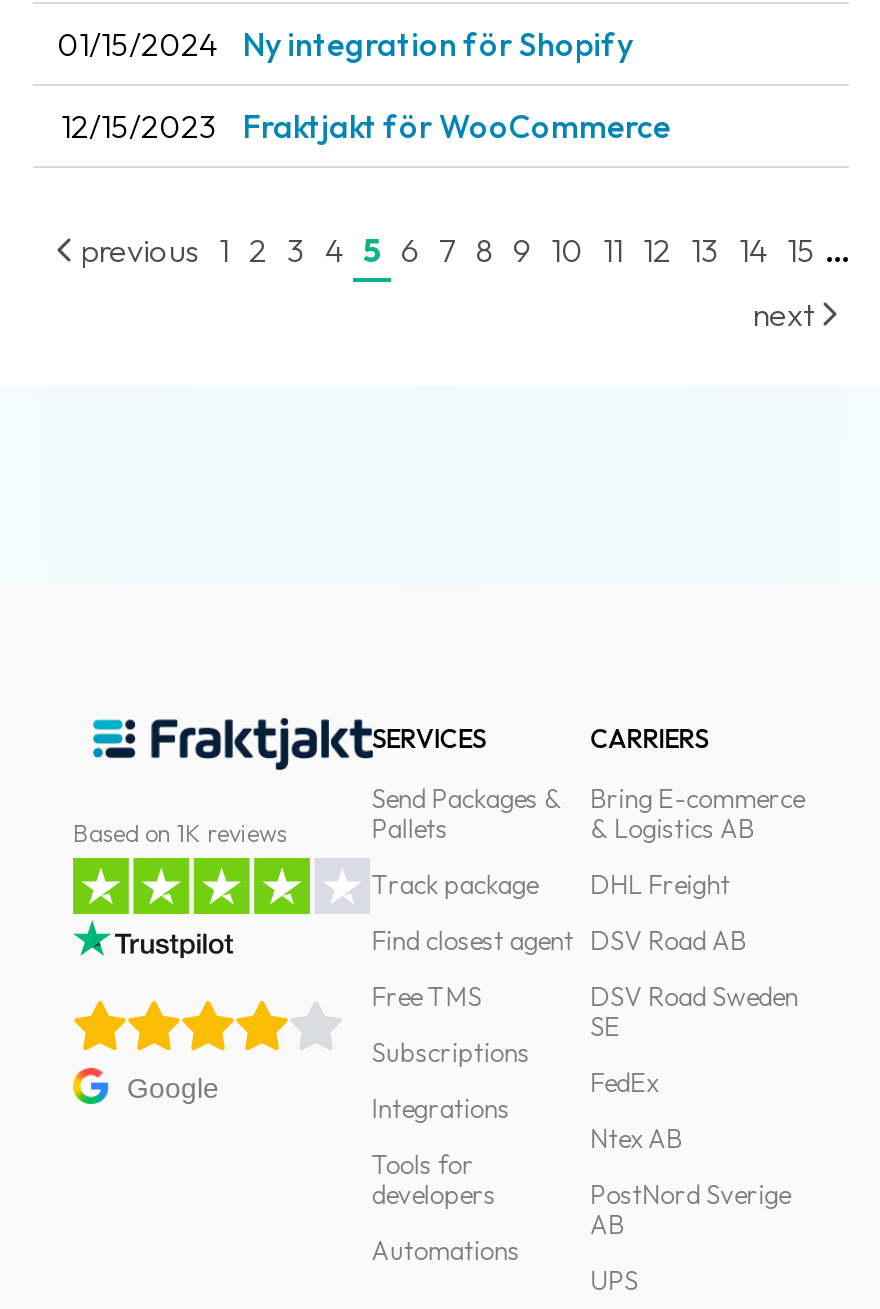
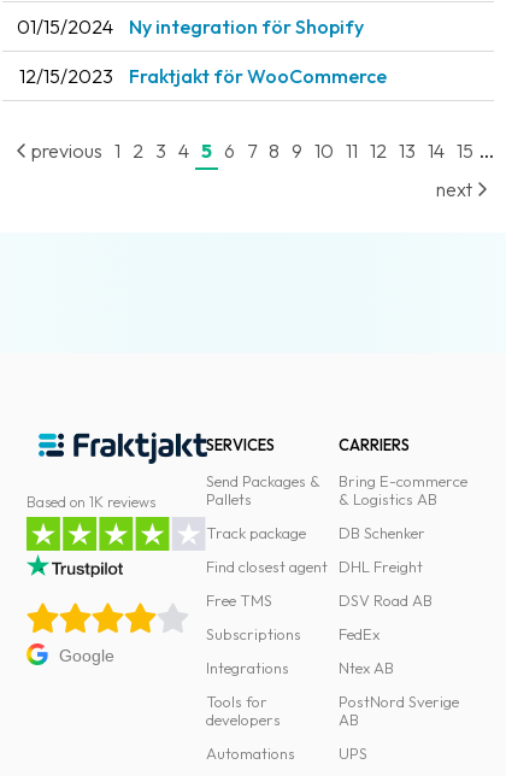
moved down: DHL Freight | DSV Road AB

+ DB Schenker

- DSV Road Sweden
- SE
